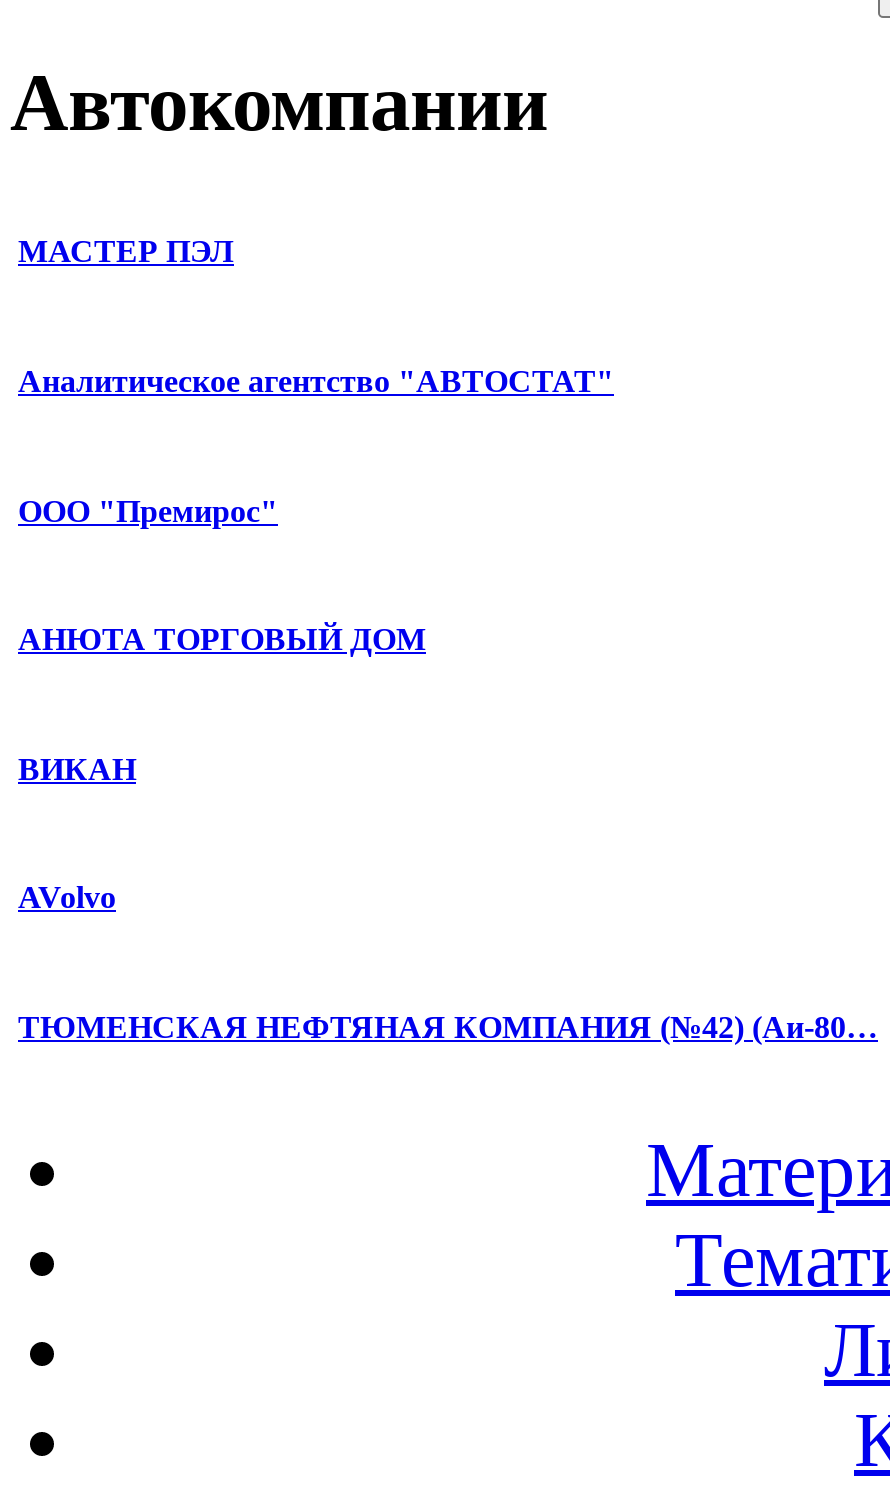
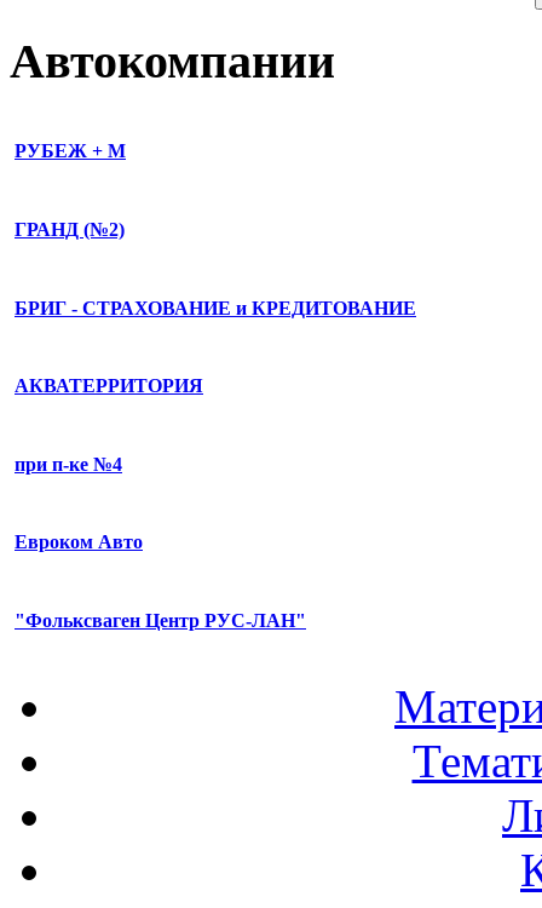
- МАСТЕР ПЭЛ
+ РУБЕЖ + М

- Аналитическое агентство "АВТОСТАТ"
+ ГРАНД (№2)

- ООО "Премирос"
+ БРИГ - СТРАХОВАНИЕ и КРЕДИТОВАНИЕ

- АНЮТА ТОРГОВЫЙ ДОМ
+ АКВАТЕРРИТОРИЯ

- ВИКАН
+ при п-ке №4

- AVolvo
+ Евроком Авто

- ТЮМЕНСКАЯ НЕФТЯНАЯ КОМПАНИЯ (№42) (Аи-80…
+ "Фольксваген Центр РУС-ЛАН"
